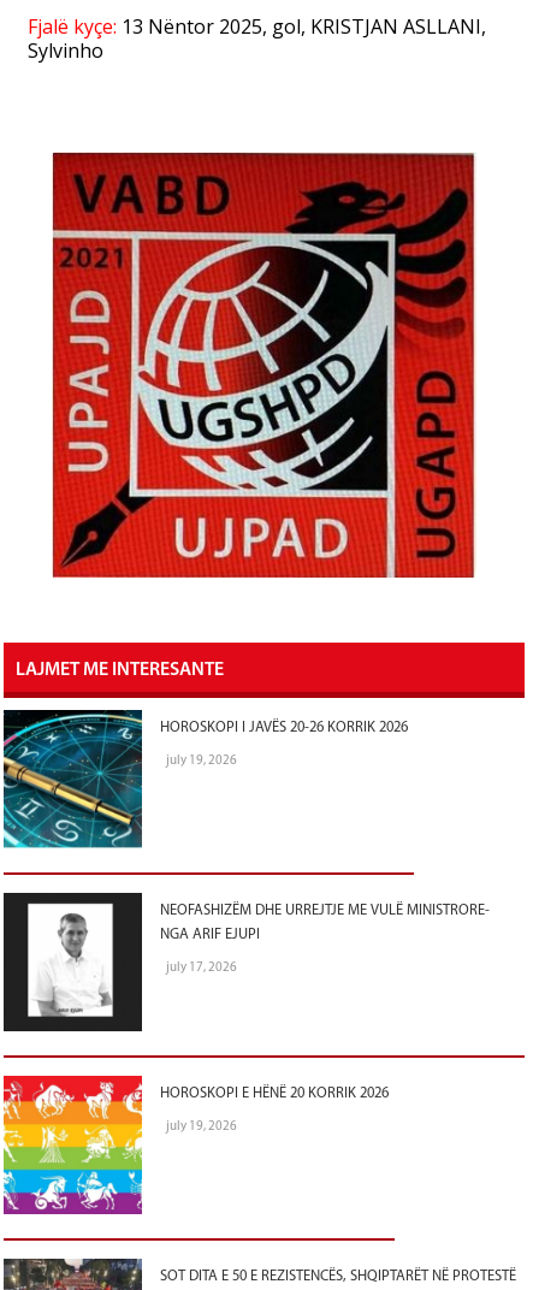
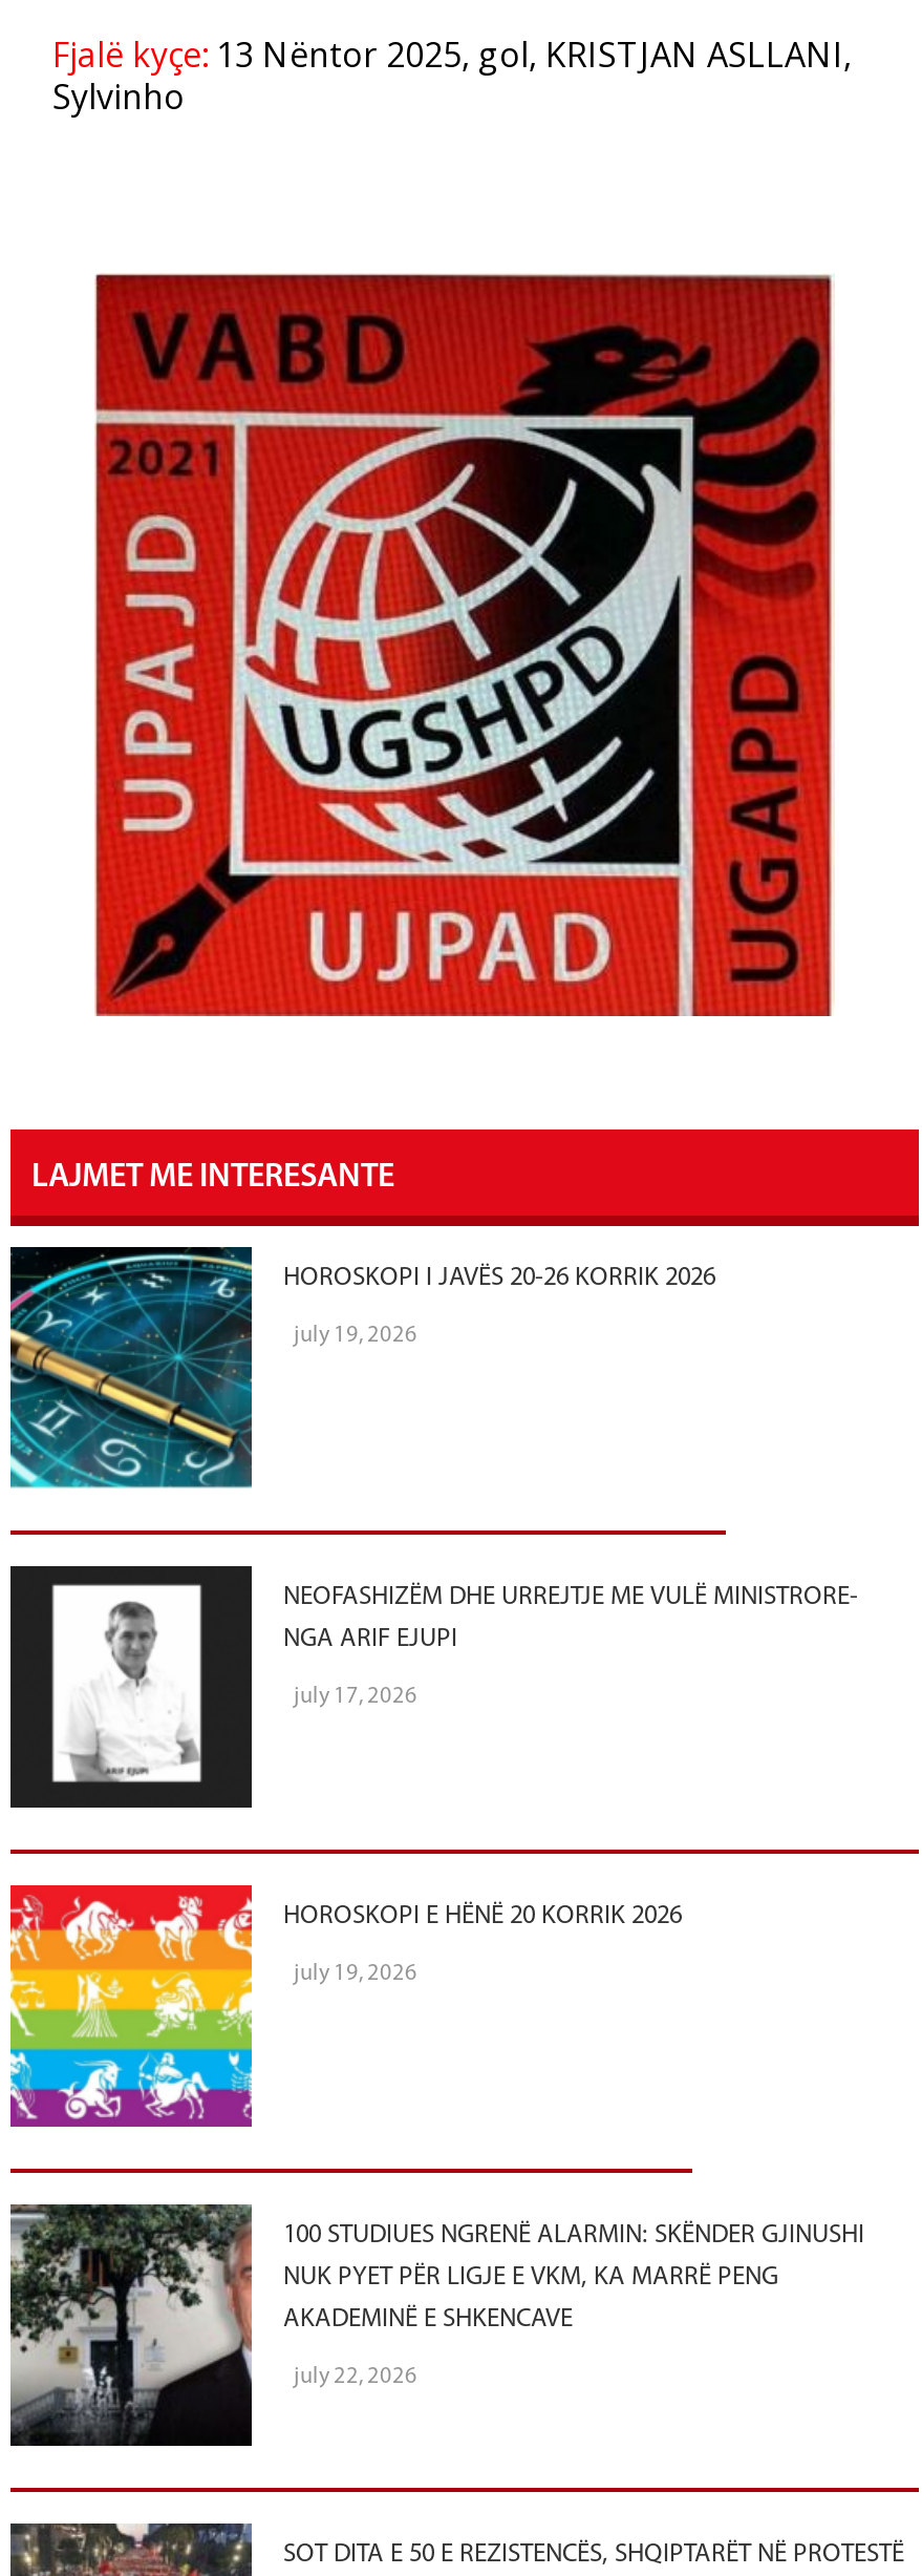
+ [image]
+ 100 STUDIUES NGRENË ALARMIN: SKËNDER GJINUSHI
+ NUK PYET PËR LIGJE E VKM, KA MARRË PENG
+ AKADEMINË E SHKENCAVE
+ july 22, 2026
